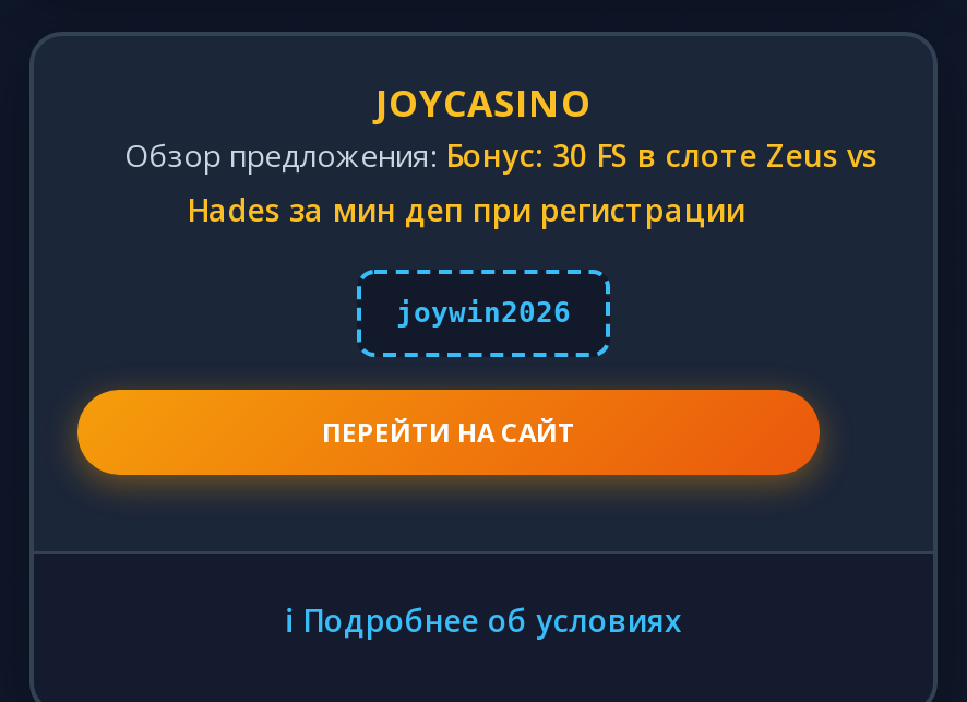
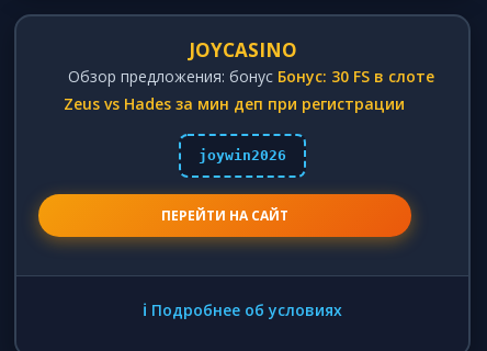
- Обзор предложения: Бонус: 30 FS в слоте Zeus vs
- Hades за мин деп при регистрации
+ Обзор предложения: бонус Бонус: 30 FS в слоте
+ Zeus vs Hades за мин деп при регистрации
